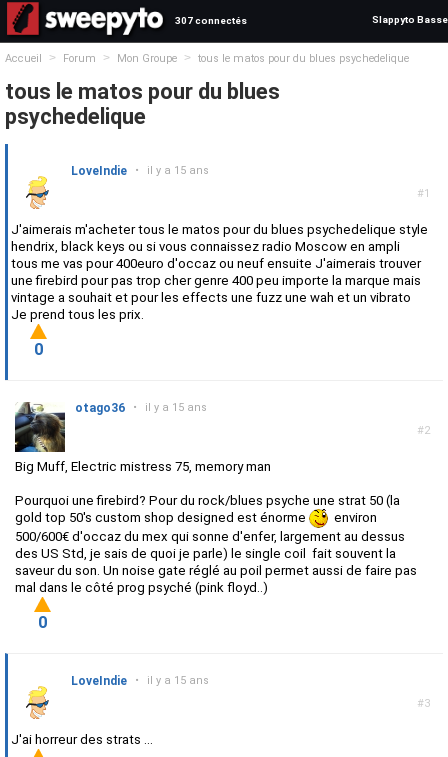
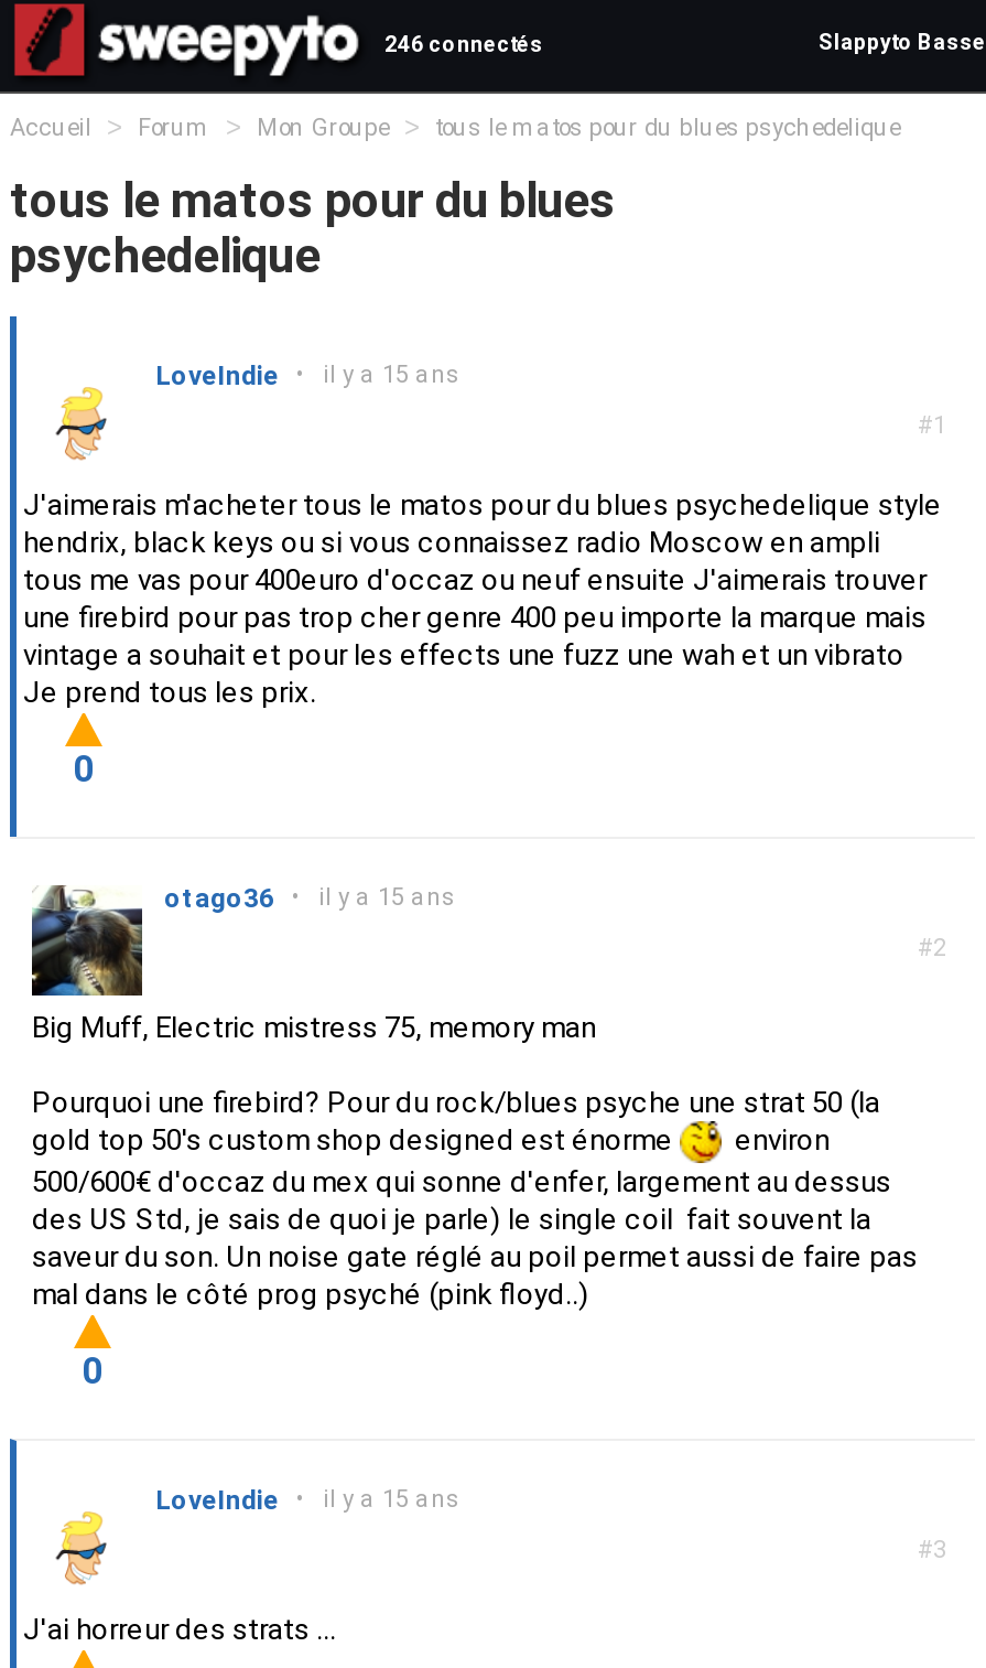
- 307 connectés
+ 246 connectés
